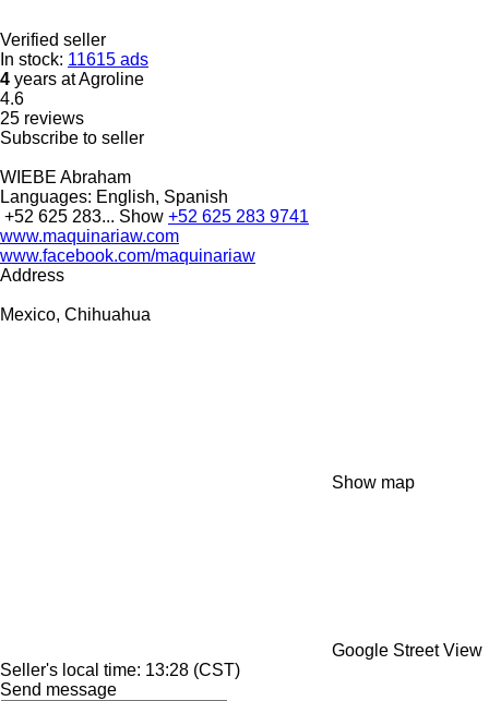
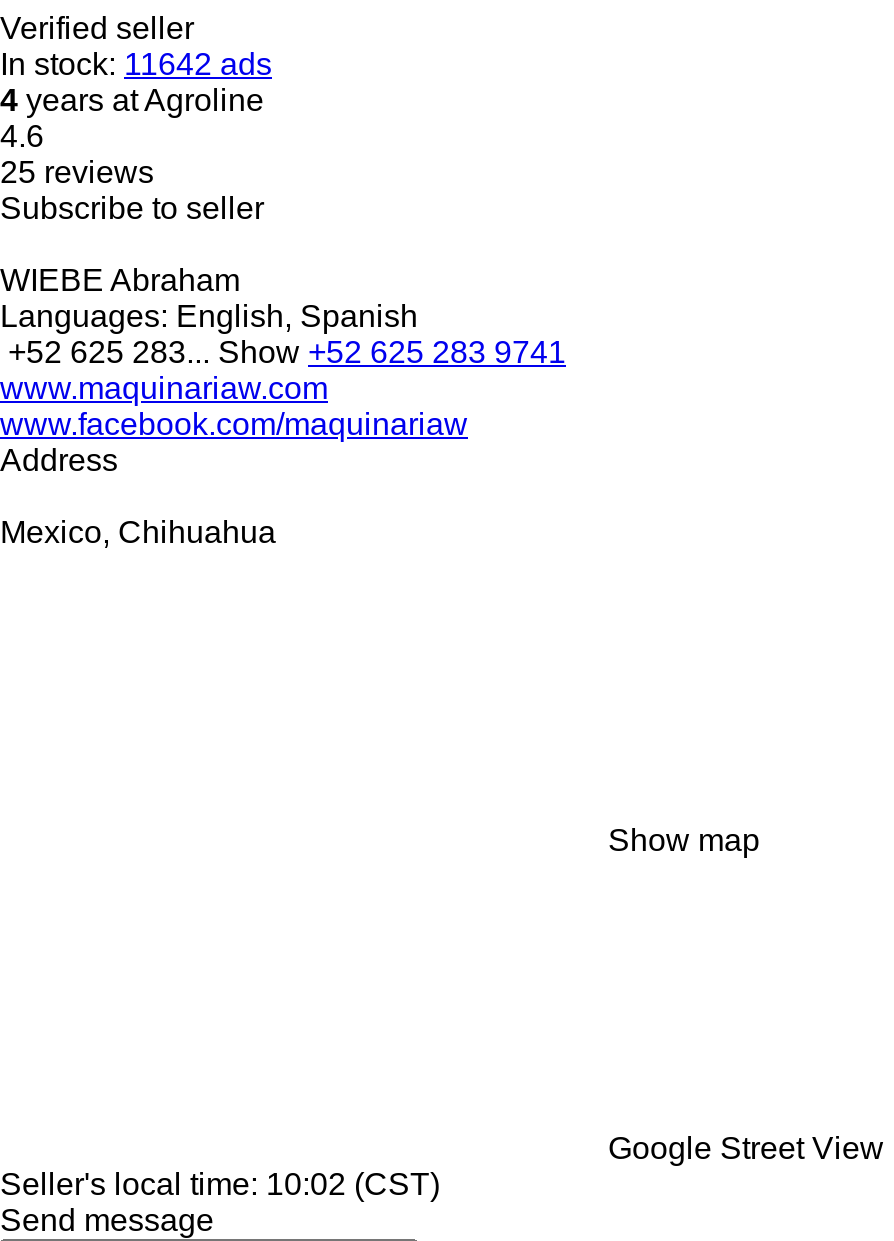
- In stock: 11615 ads
+ In stock: 11642 ads

- Seller's local time: 13:28 (CST)
+ Seller's local time: 10:02 (CST)
